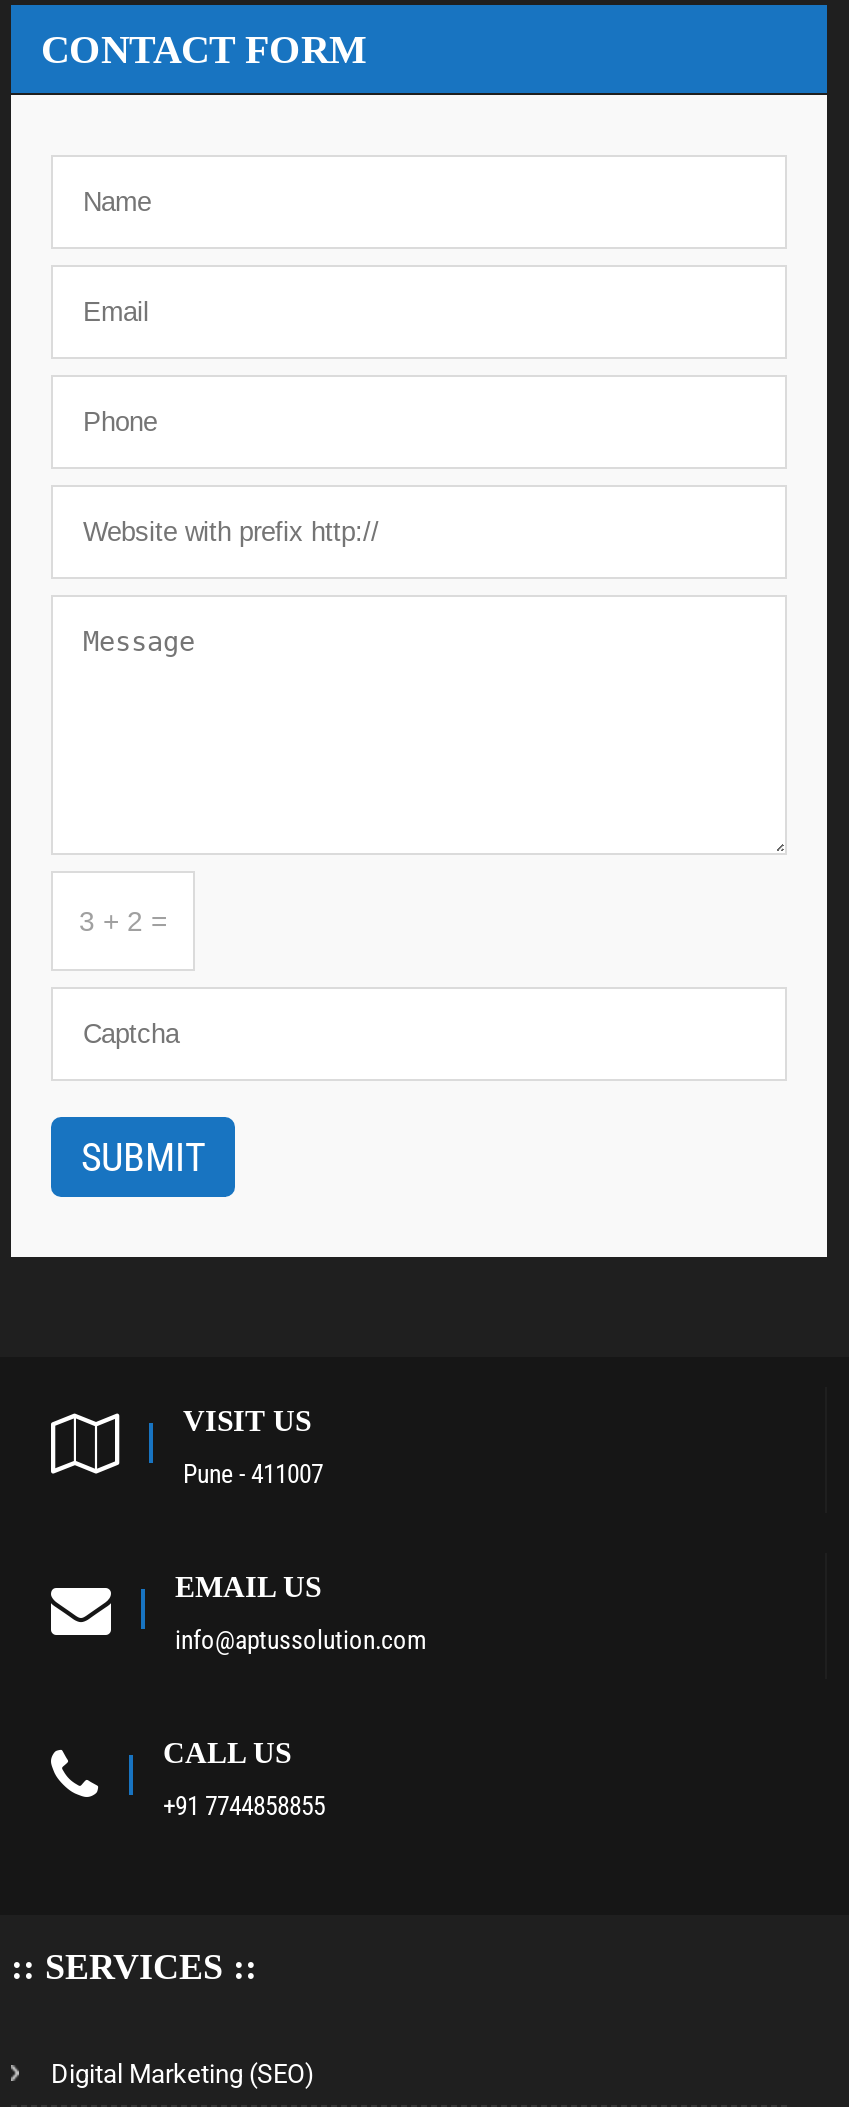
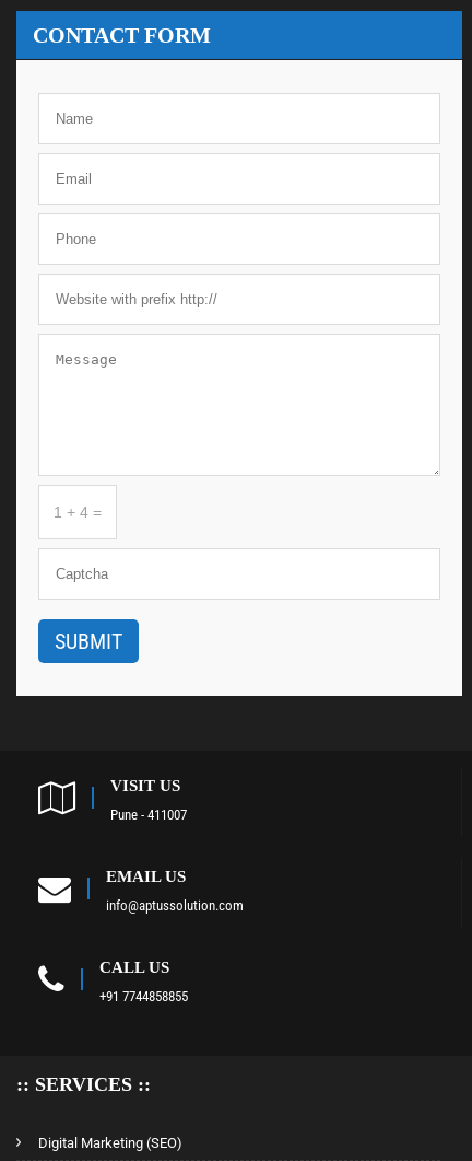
- 3 + 2 =
+ 1 + 4 =
